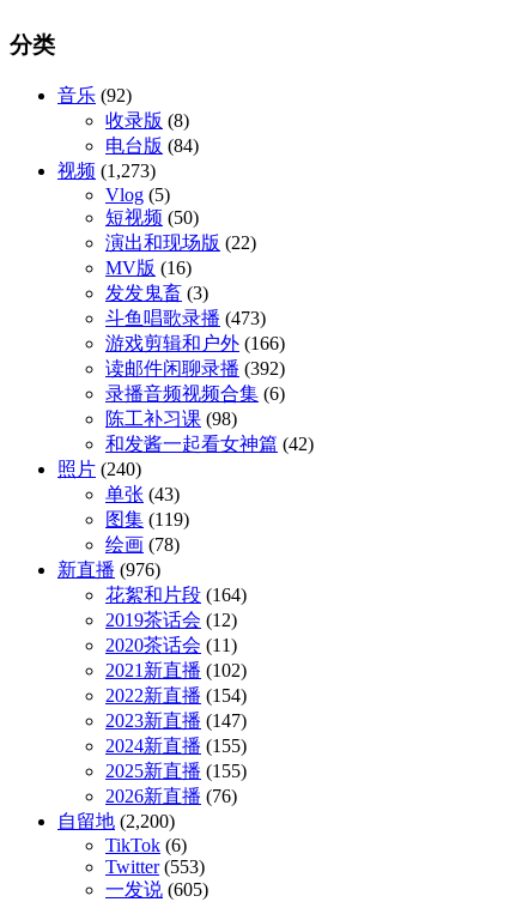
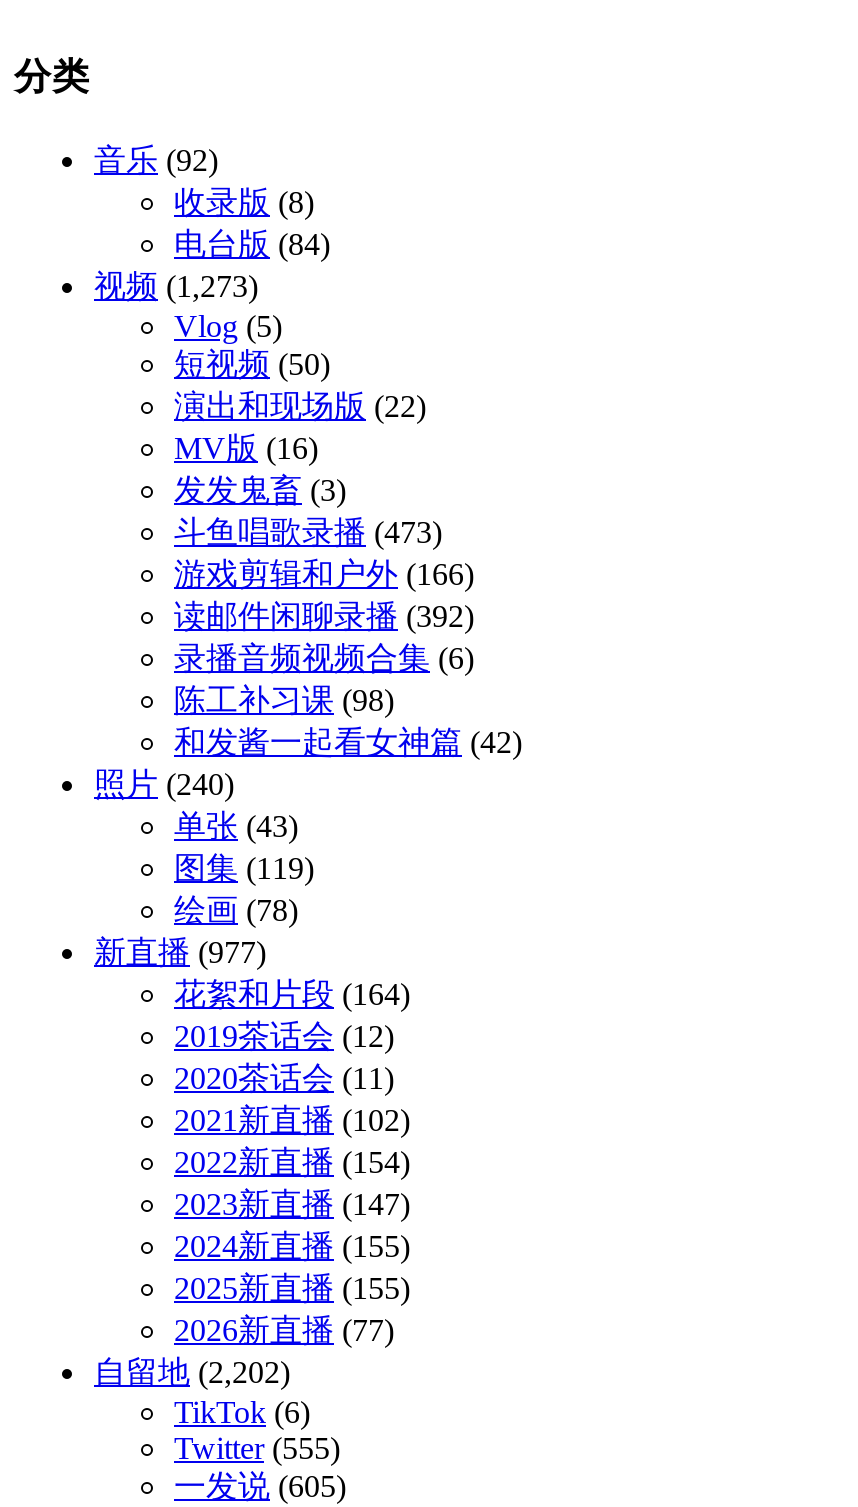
- 新直播(976)
+ 新直播(977)

- 2026新直播(76)
+ 2026新直播(77)

- 自留地(2,200)
+ 自留地(2,202)

- Twitter (553)
+ Twitter (555)
